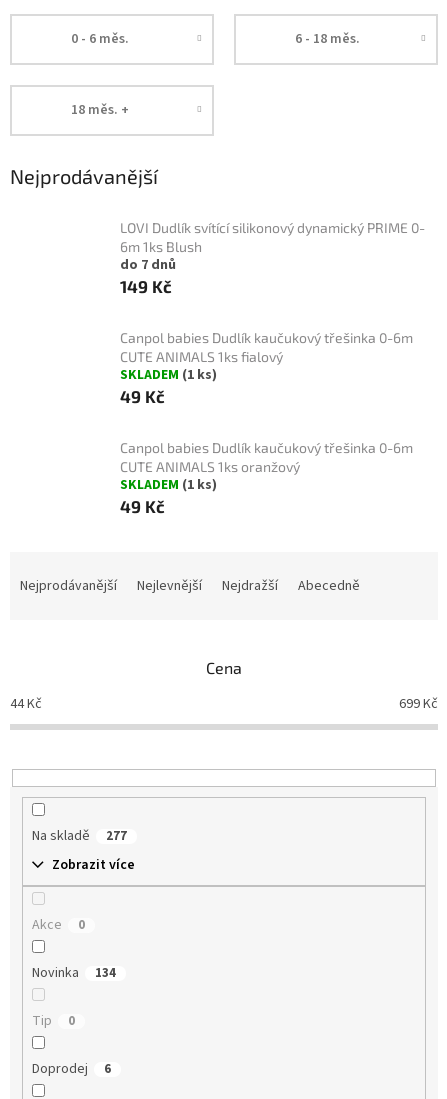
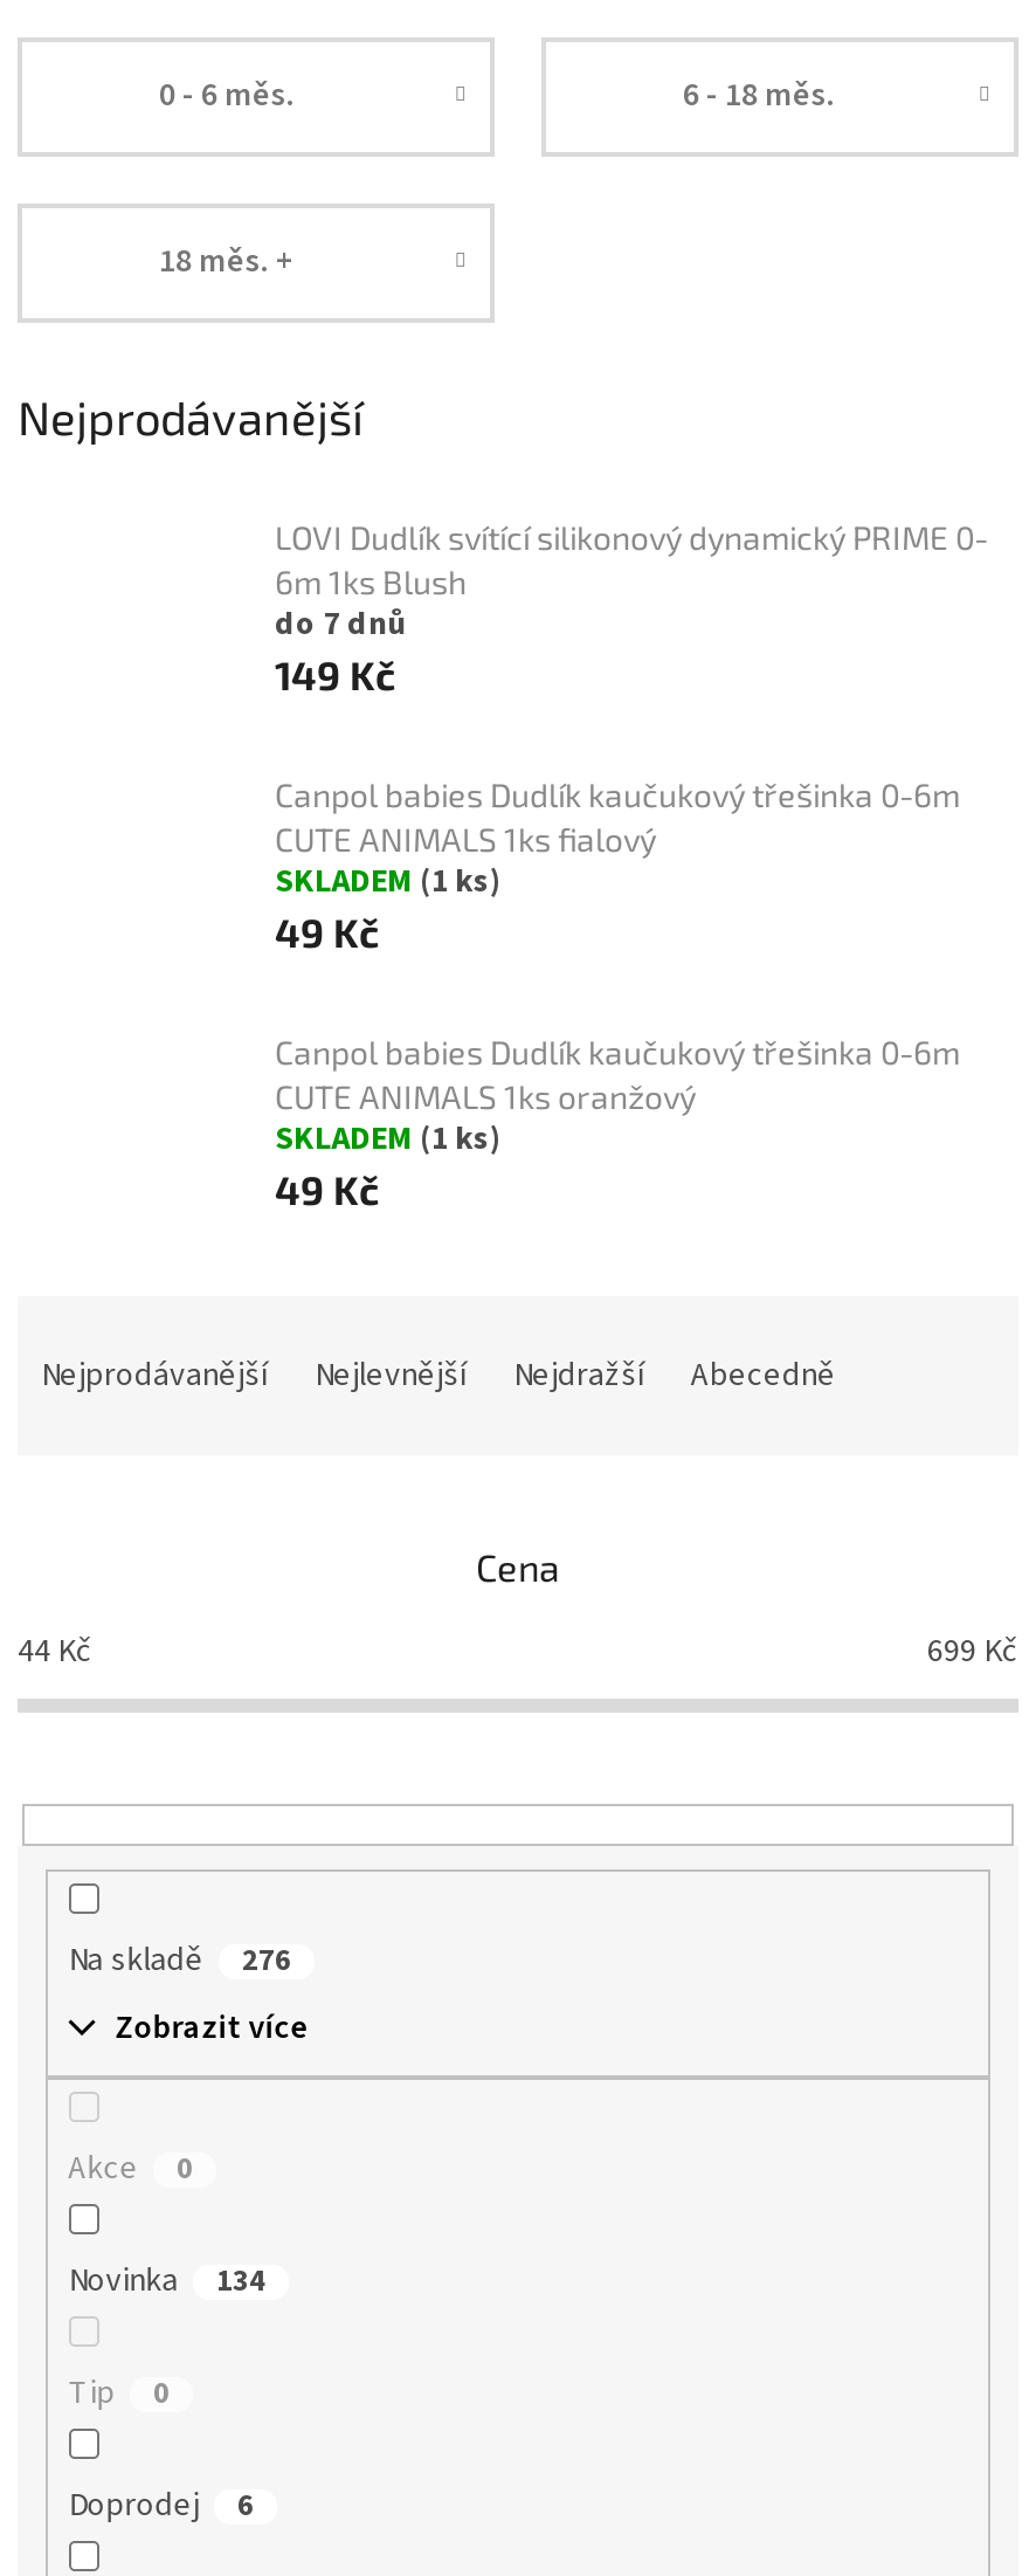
- 277
+ 276
